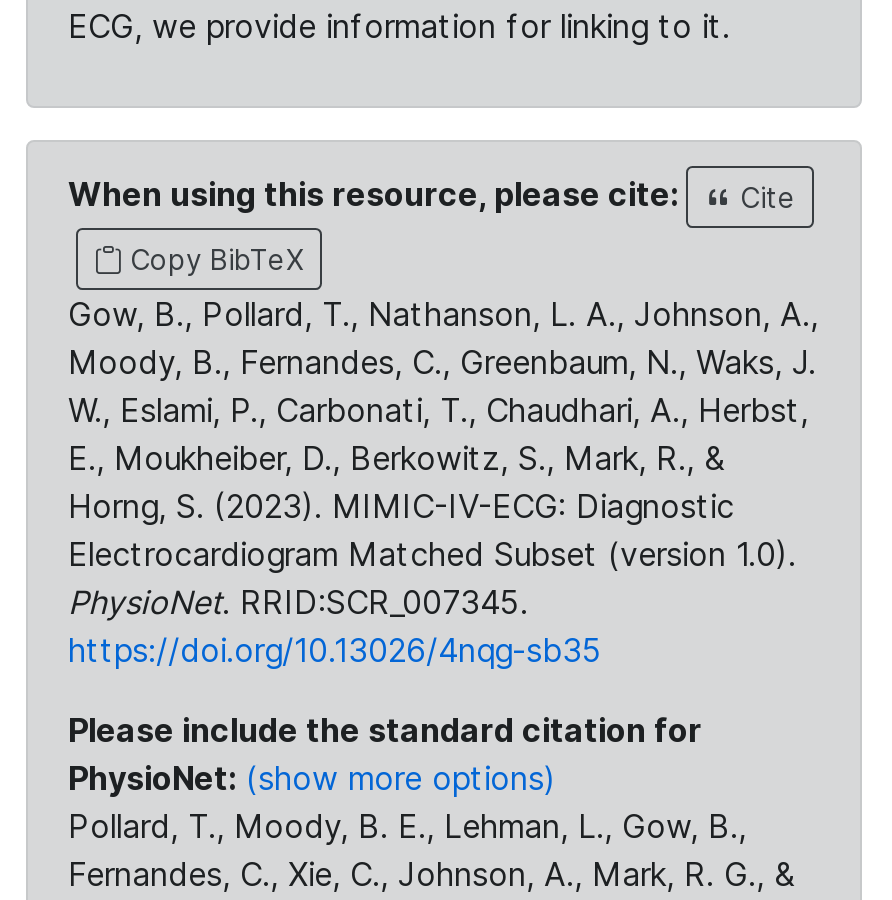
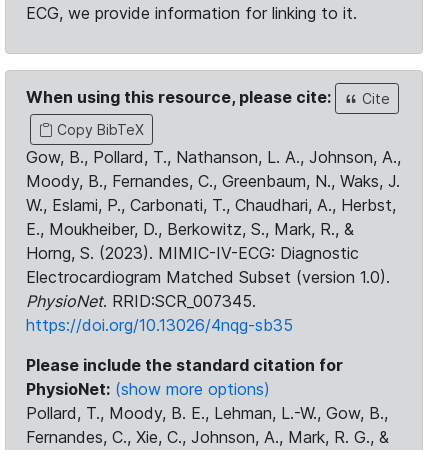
- Pollard, T., Moody, B. E., Lehman, L., Gow, B.,
+ Pollard, T., Moody, B. E., Lehman, L.-W., Gow, B.,
